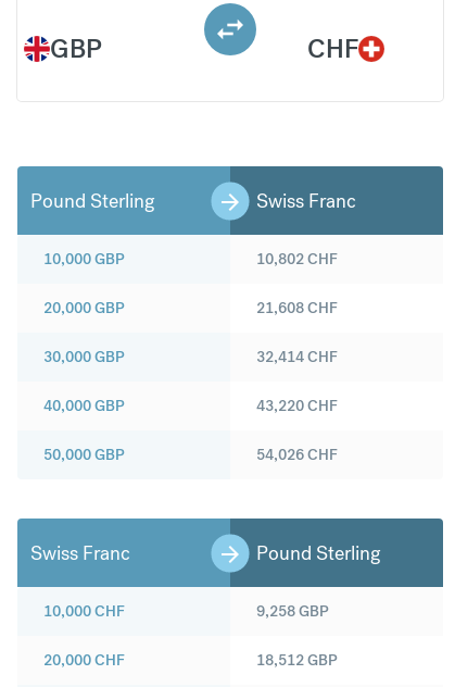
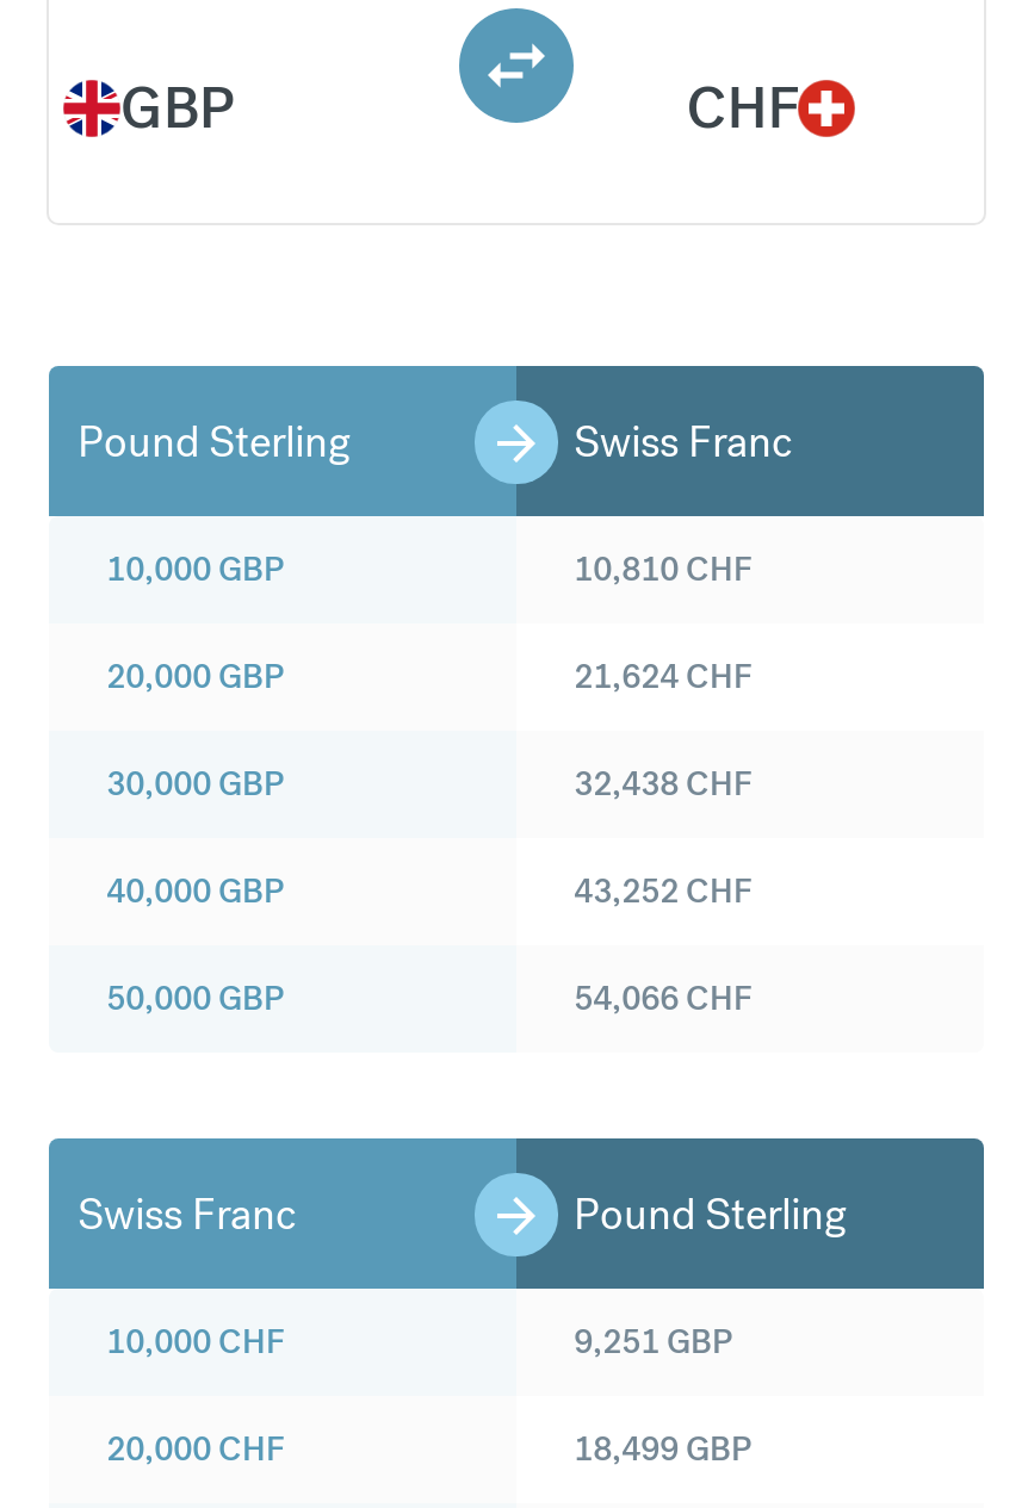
- 10,802 CHF
+ 10,810 CHF

- 21,608 CHF
+ 21,624 CHF

- 32,414 CHF
+ 32,438 CHF

- 43,220 CHF
+ 43,252 CHF

- 54,026 CHF
+ 54,066 CHF

- 9,258 GBP
+ 9,251 GBP

- 18,512 GBP
+ 18,499 GBP
